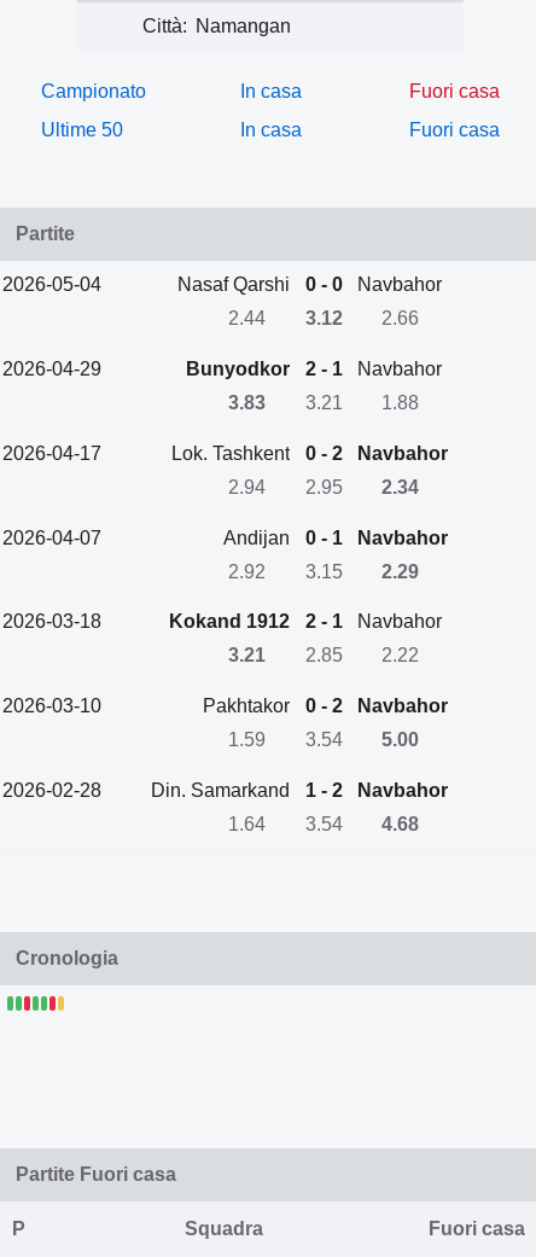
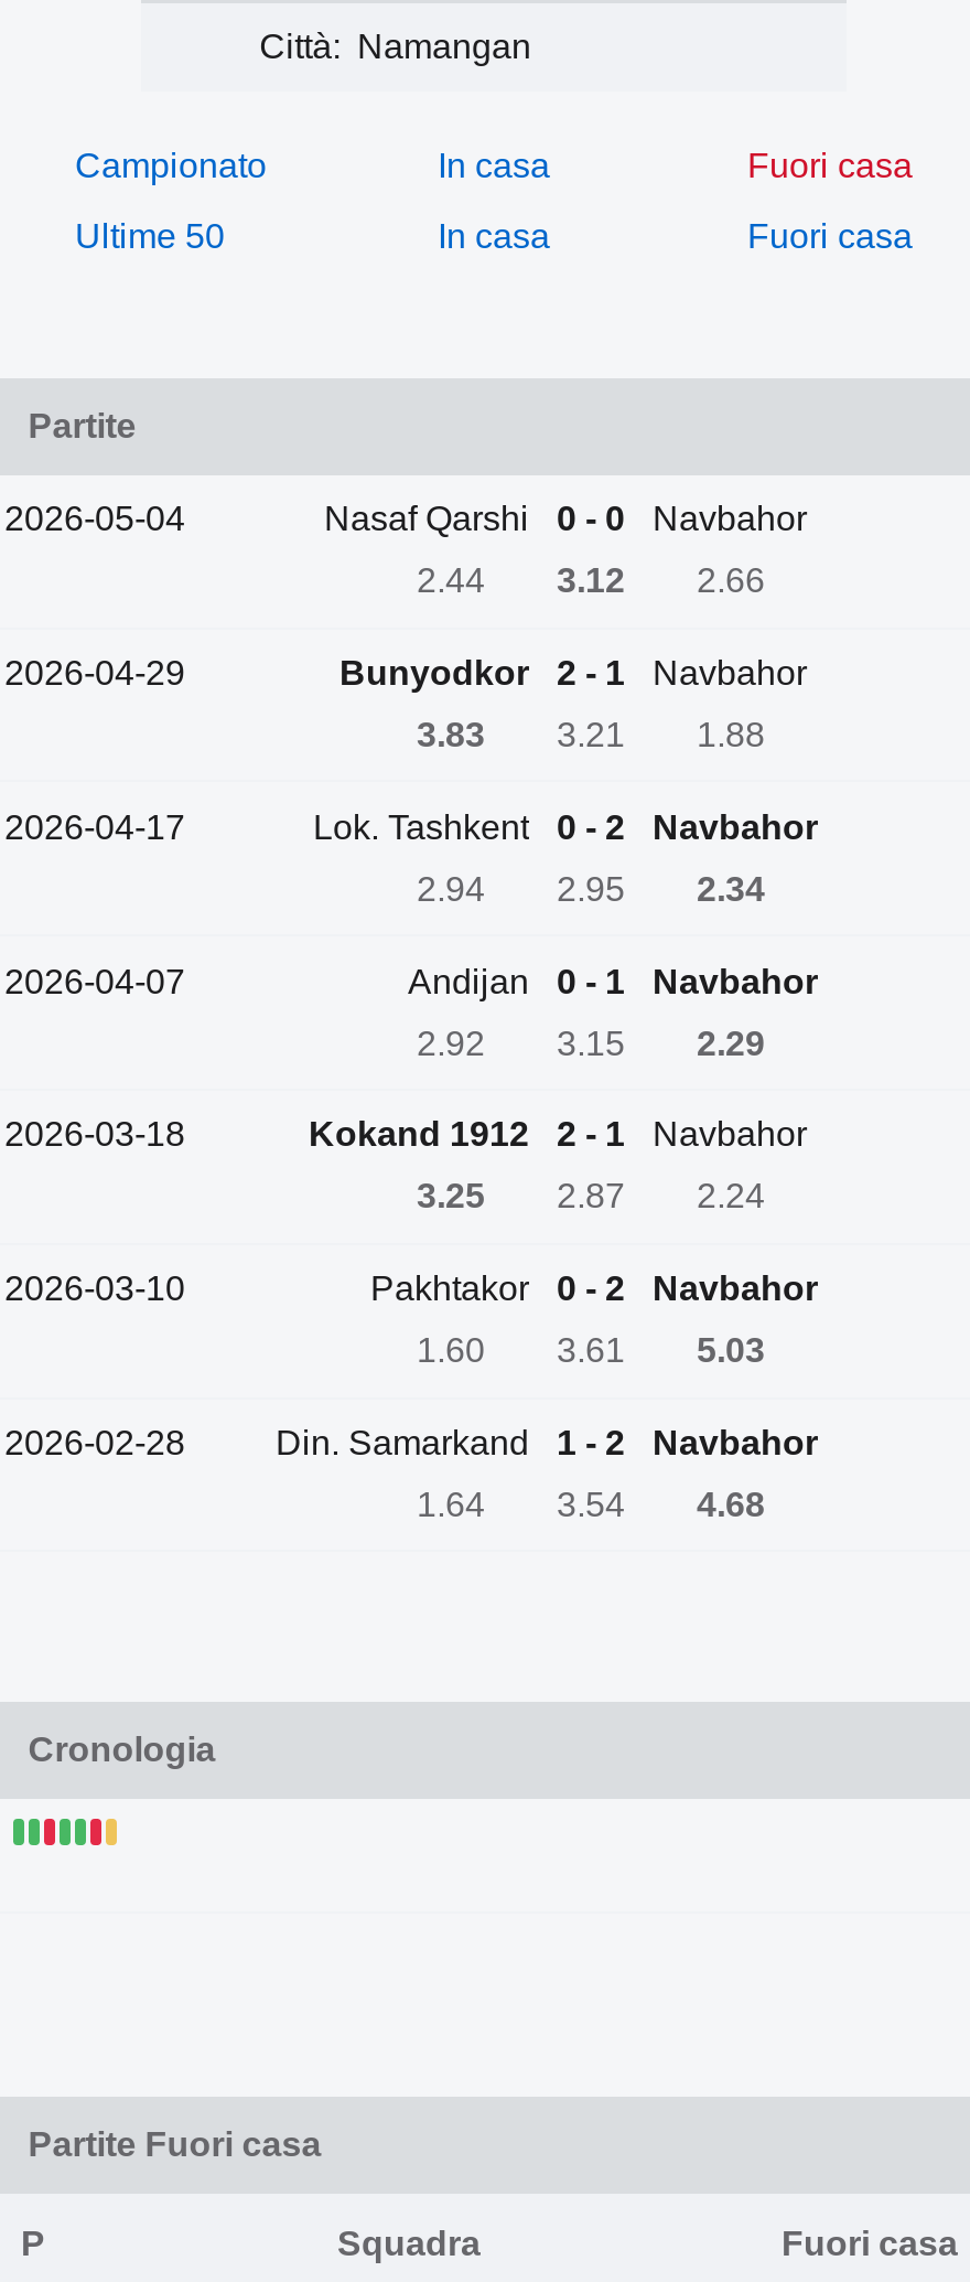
- 3.21
+ 3.25

- 2.85
+ 2.87

- 2.22
+ 2.24

- 1.59
+ 1.60

- 3.54
+ 3.61

- 5.00
+ 5.03
